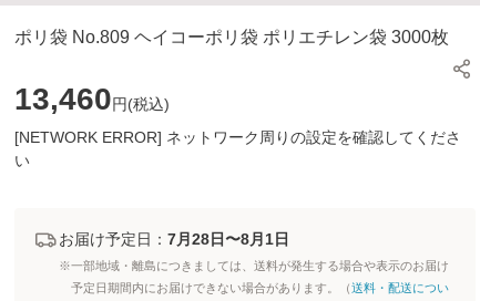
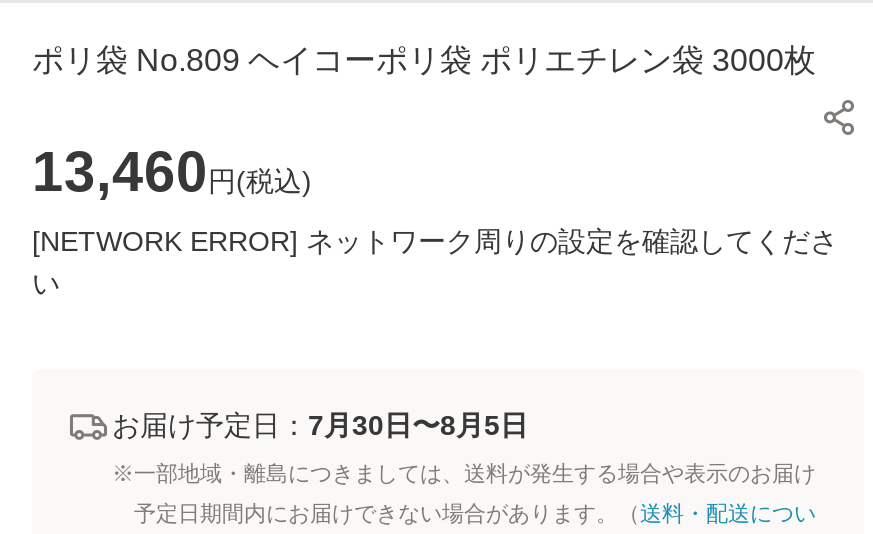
- お届け予定日：7月28日〜8月1日
+ お届け予定日：7月30日〜8月5日
